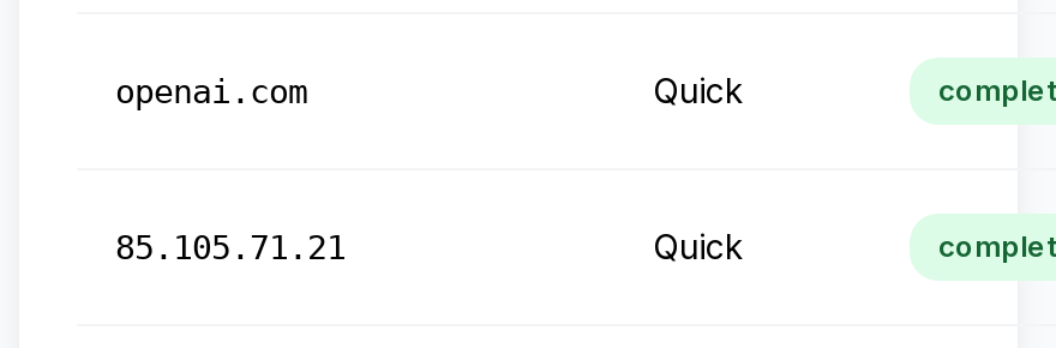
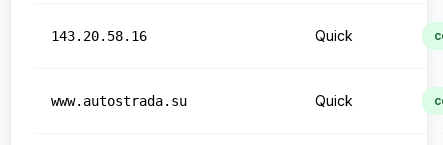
- openai.com
+ 143.20.58.16

- 85.105.71.21
+ www.autostrada.su
